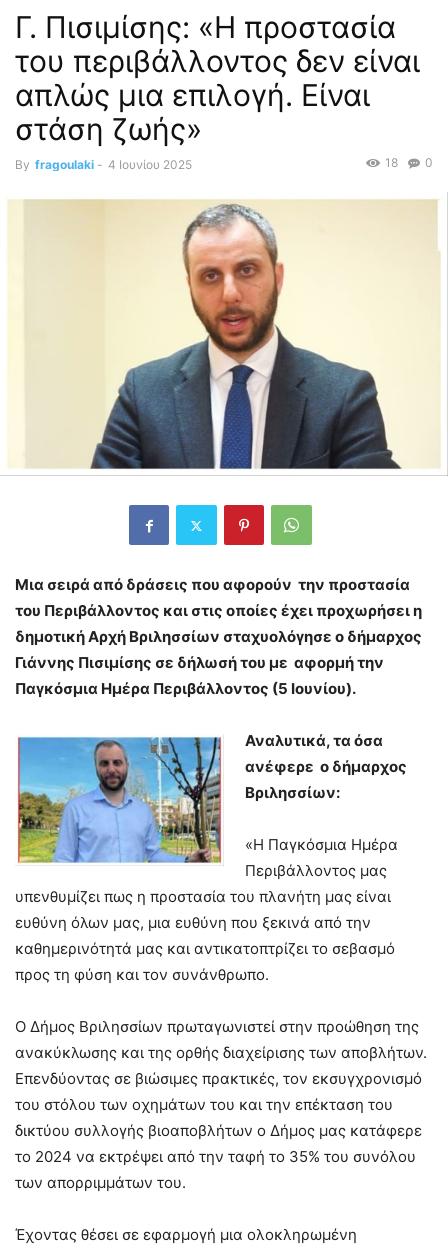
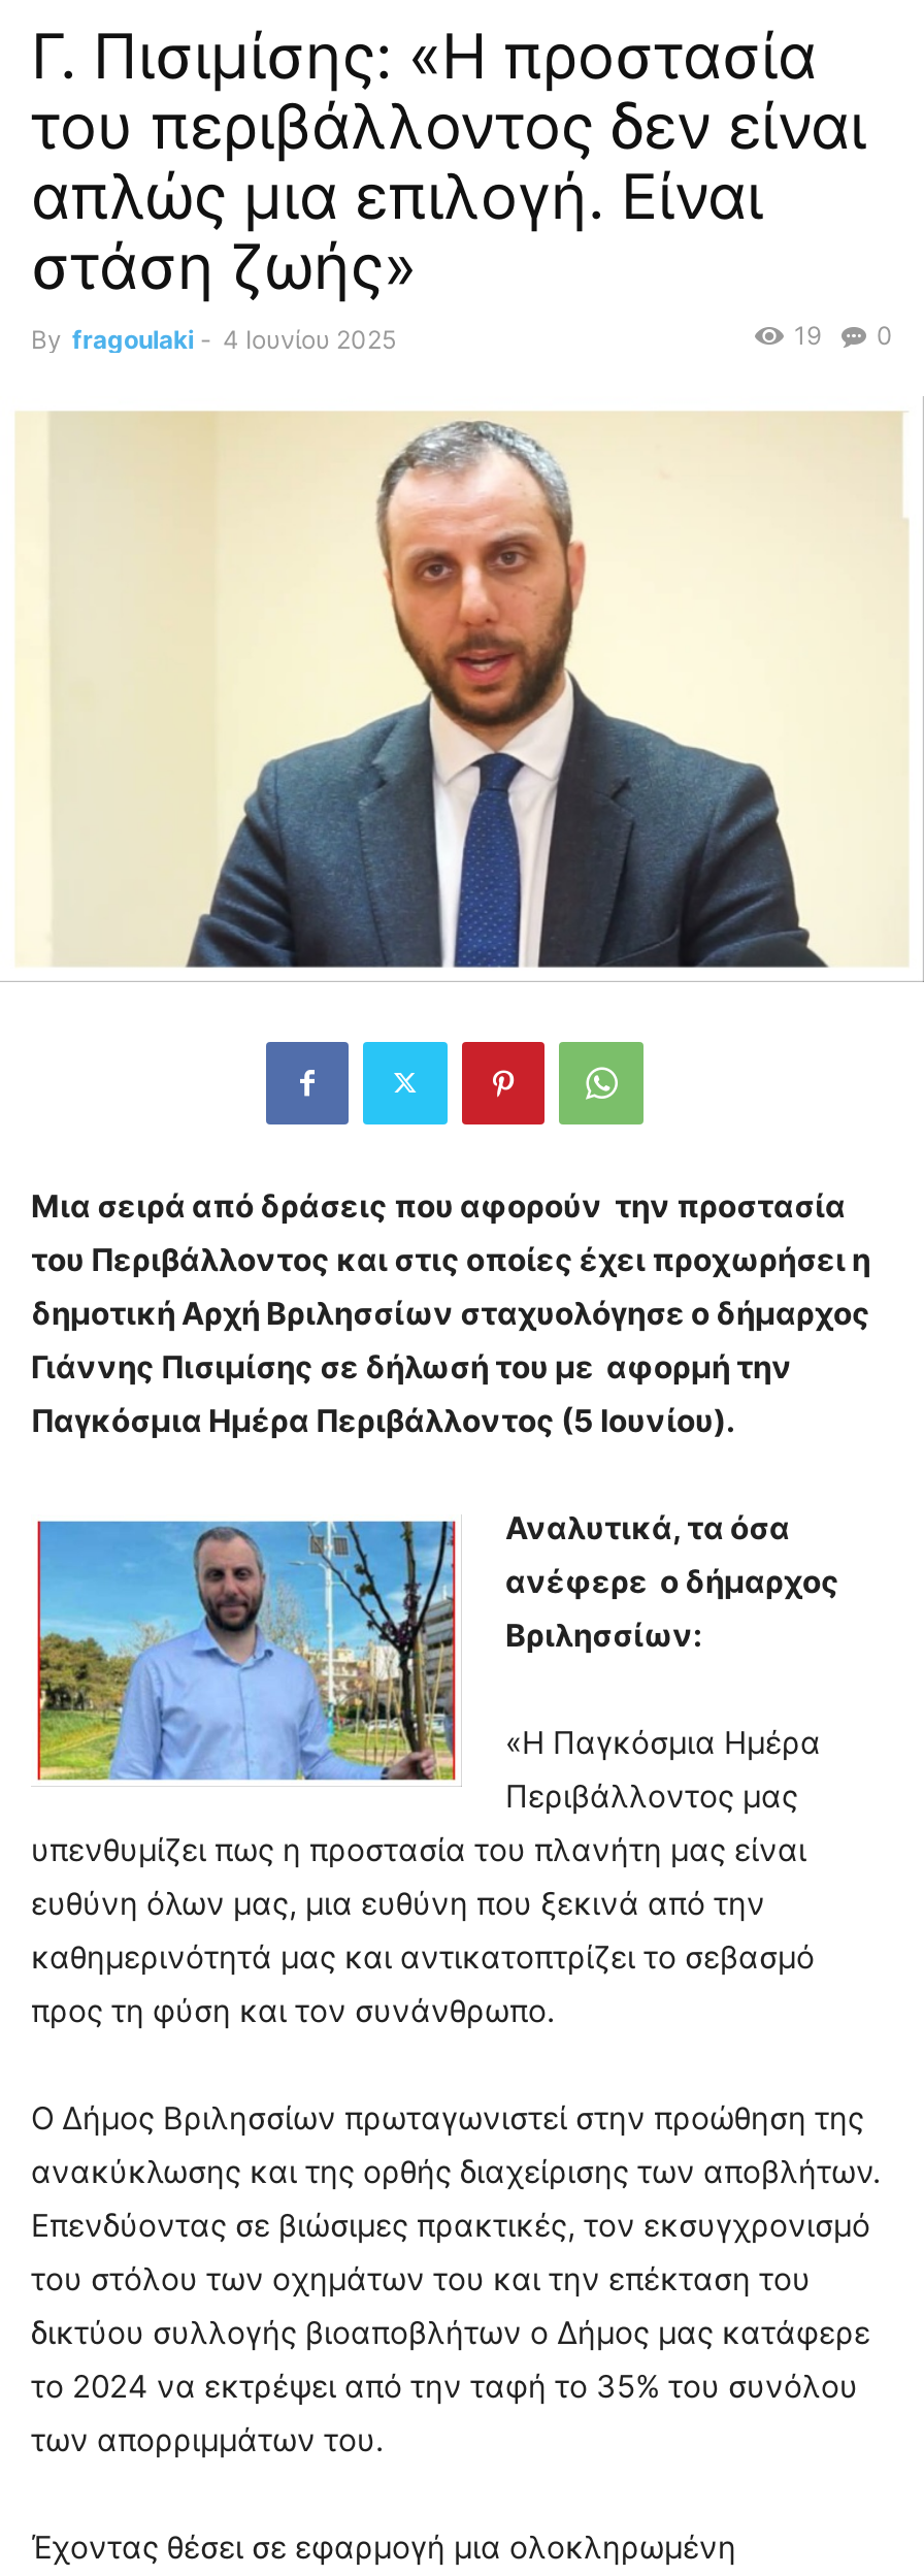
- 18 0
+ 19 0
